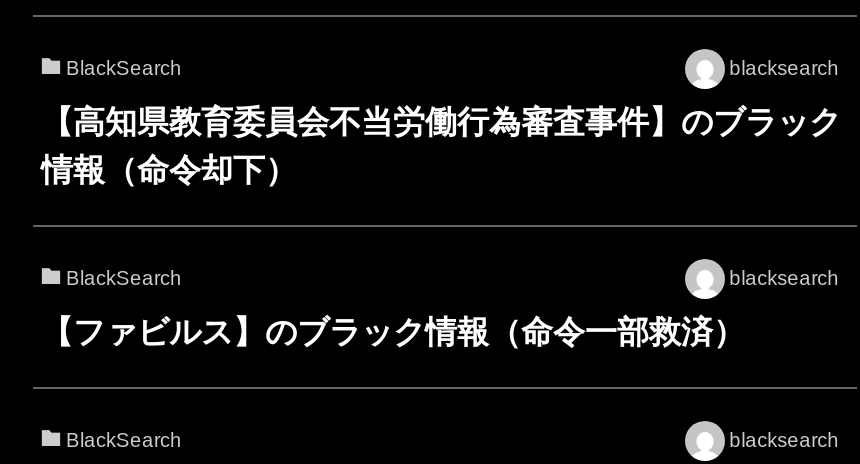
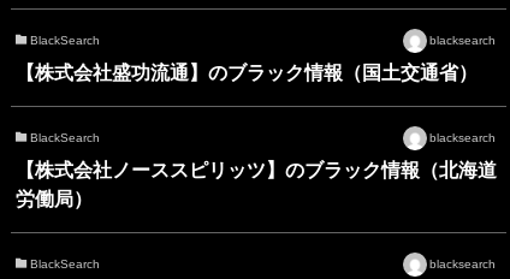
- 【高知県教育委員会不当労働行為審査事件】のブラック
- 情報（命令却下）
+ 【株式会社盛功流通】のブラック情報（国土交通省）

moved up: BlackSearch | blacksearch

- 【ファビルス】のブラック情報（命令一部救済）
+ 【株式会社ノーススピリッツ】のブラック情報（北海道
+ 労働局）
